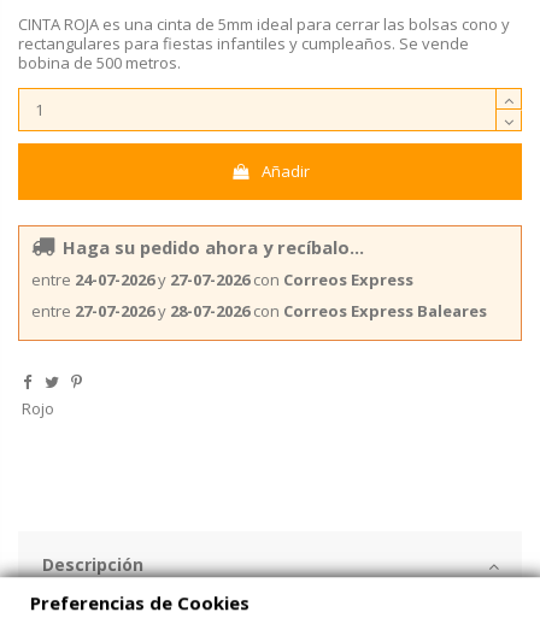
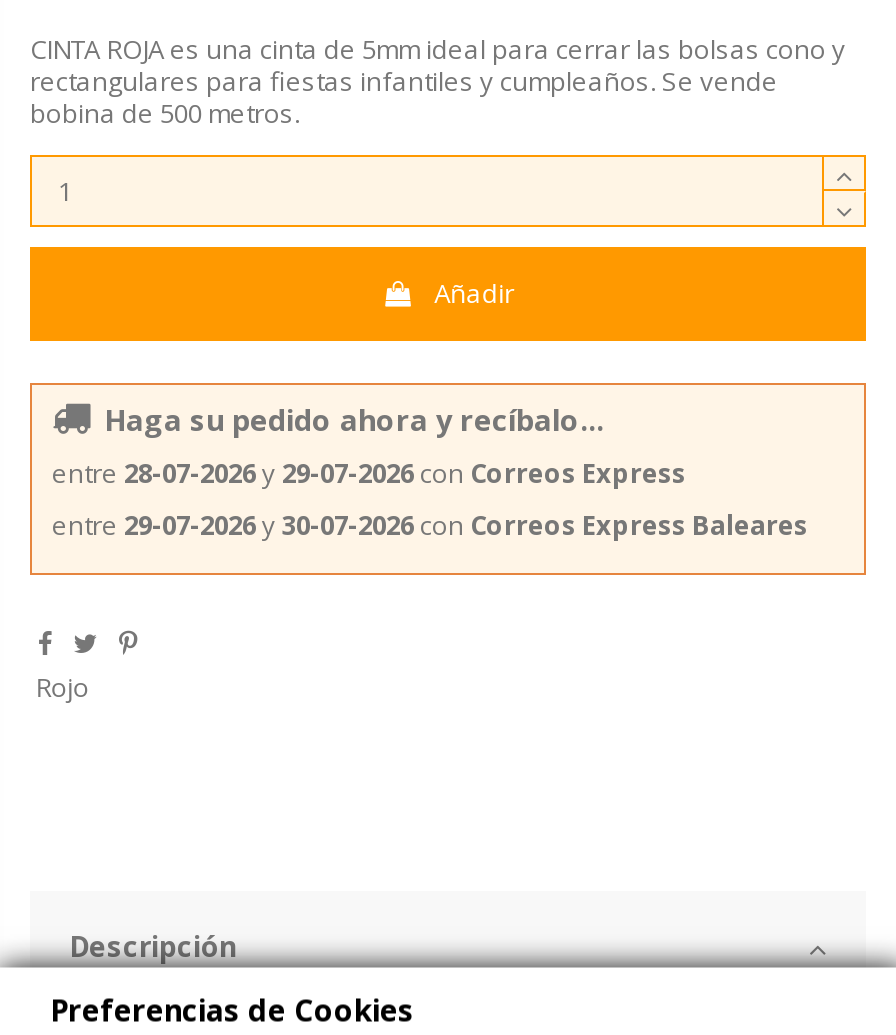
- entre 24-07-2026y 27-07-2026 con Correos Express
+ entre 28-07-2026y 29-07-2026 con Correos Express

- entre 27-07-2026y 28-07-2026 con Correos Express Baleares
+ entre 29-07-2026y 30-07-2026 con Correos Express Baleares
